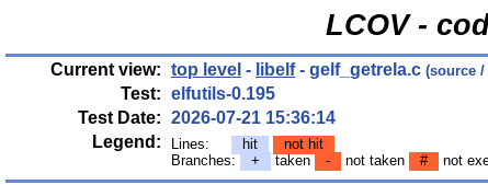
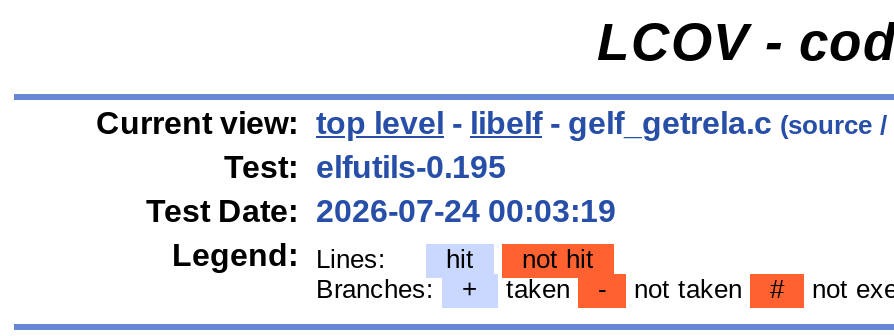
- Test Date: 2026-07-21 15:36:14
+ Test Date: 2026-07-24 00:03:19
